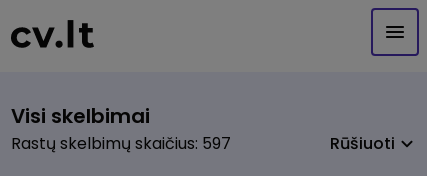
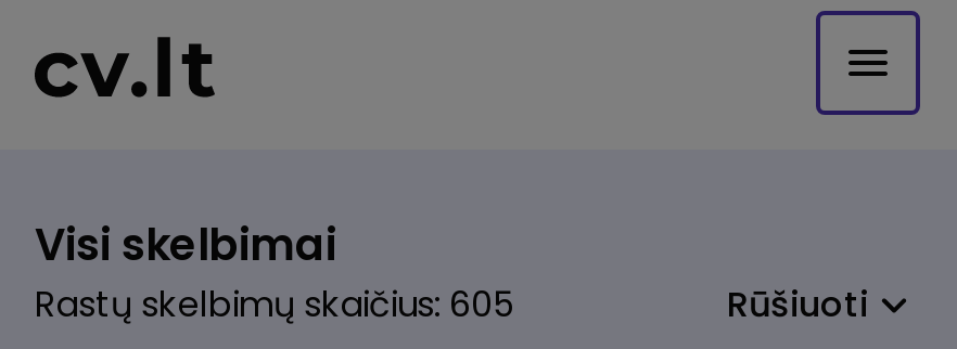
- Rastų skelbimų skaičius: 597
+ Rastų skelbimų skaičius: 605
